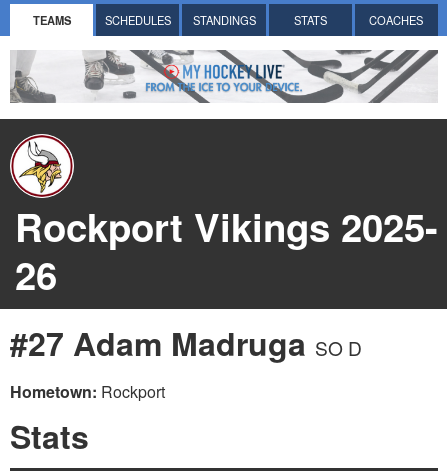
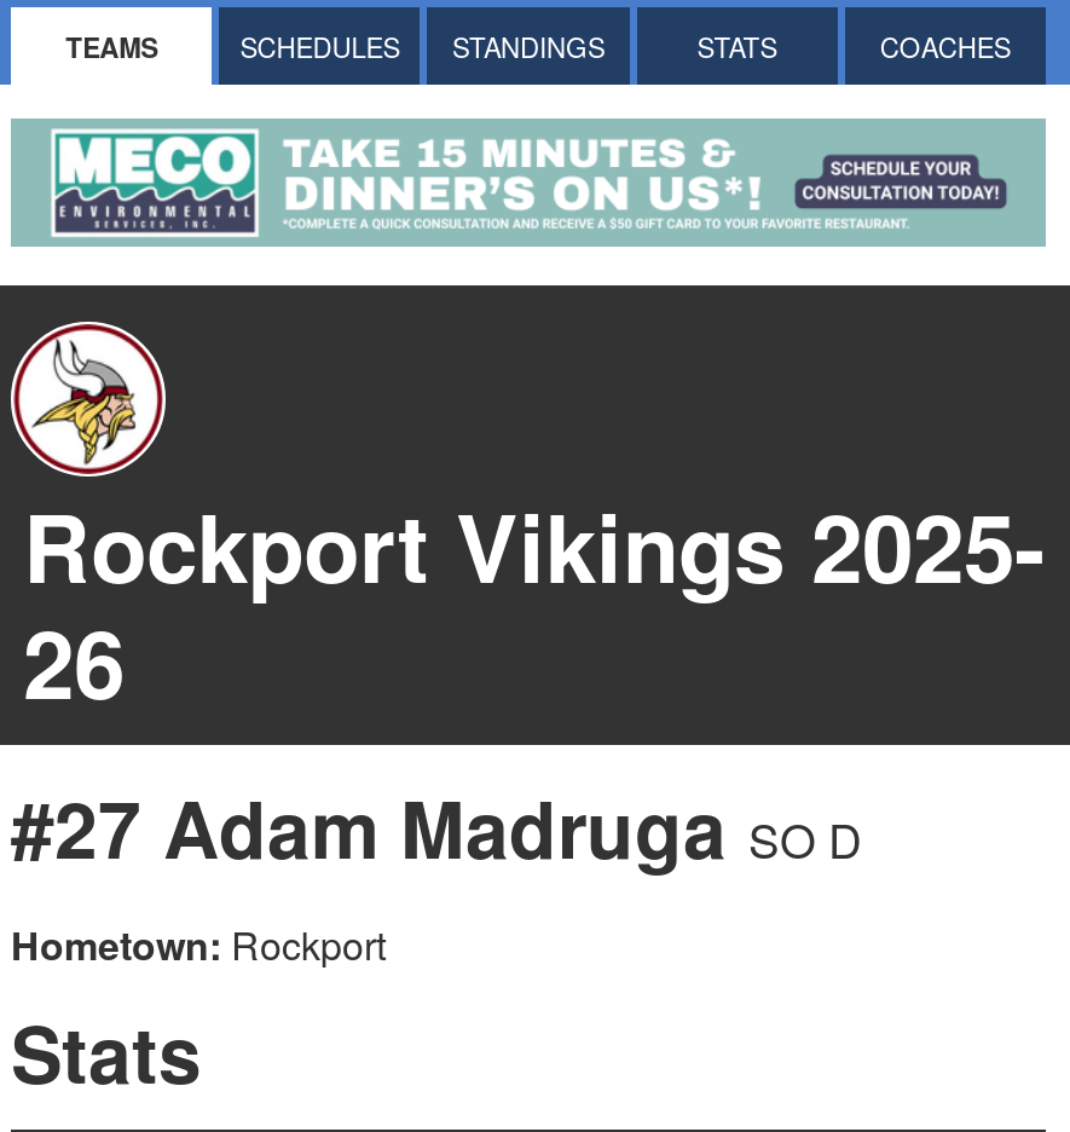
- [image]
+ [image]
